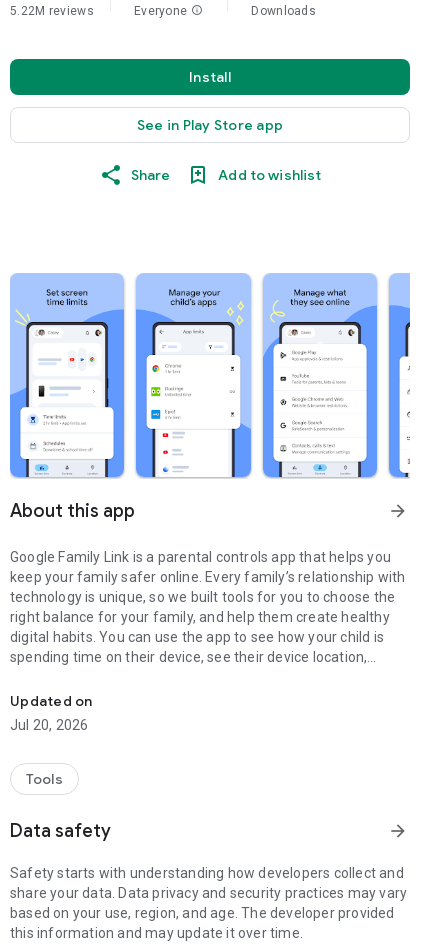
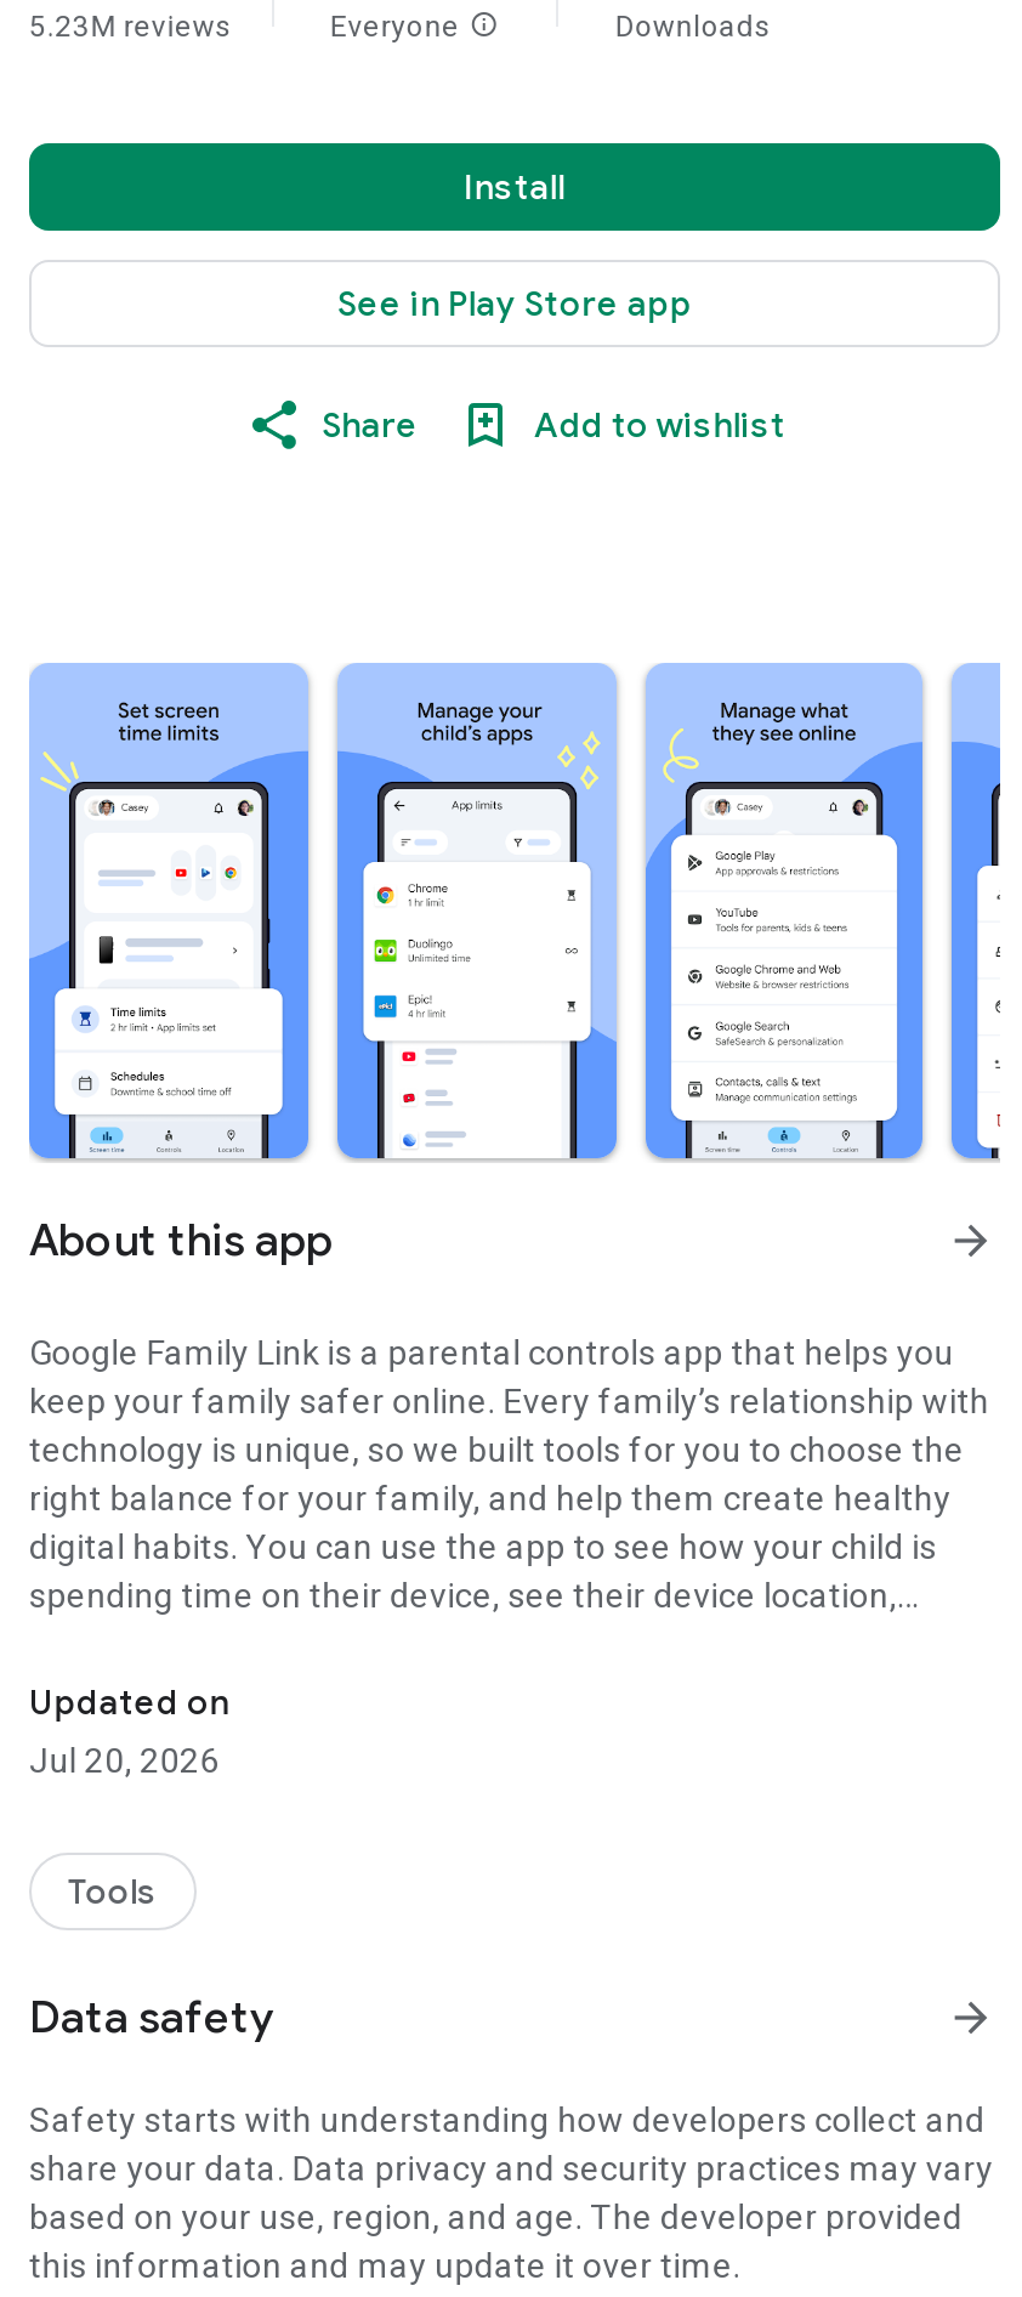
- 5.22M reviews
+ 5.23M reviews
